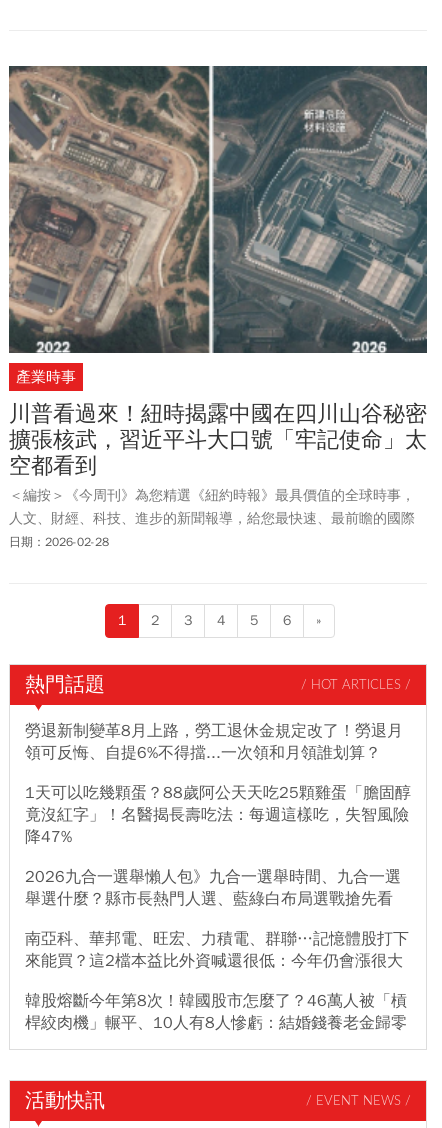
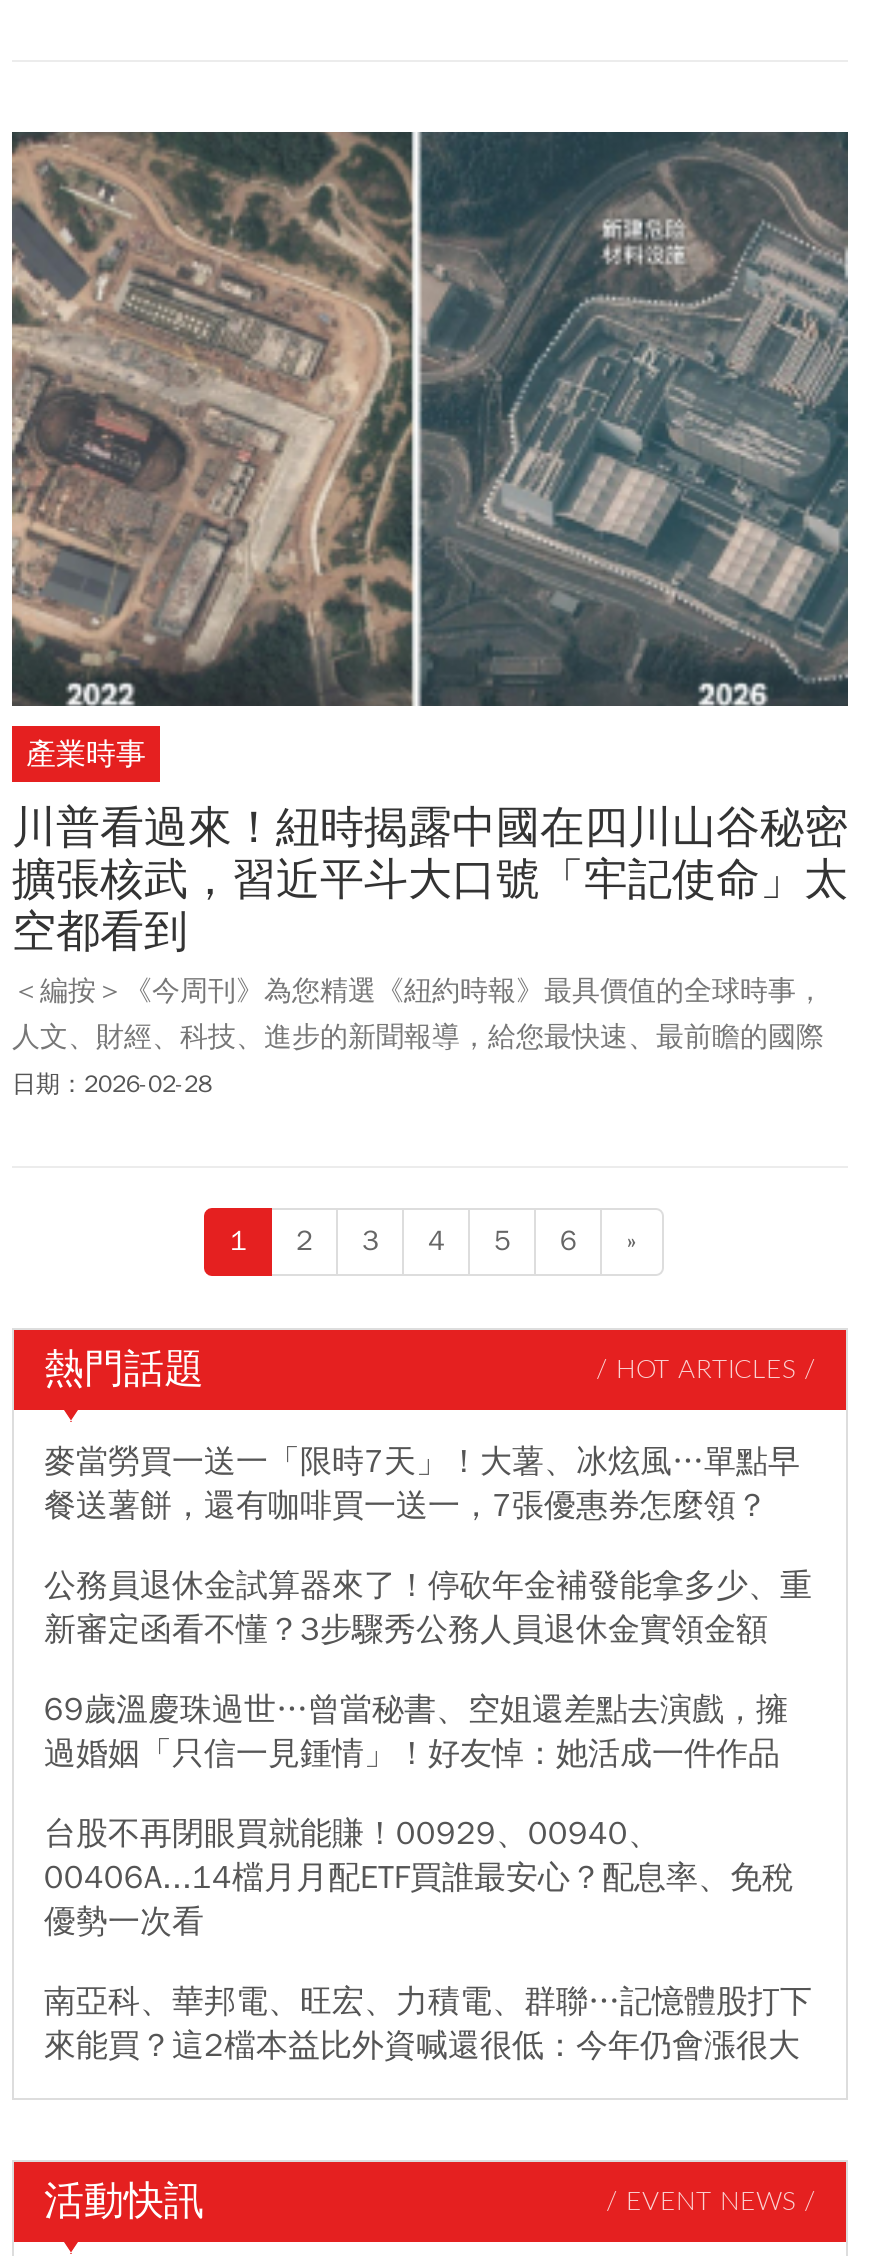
- 勞退新制變革8月上路，勞工退休金規定改了！勞退月
- 領可反悔、自提6%不得擋...一次領和月領誰划算？
- 1天可以吃幾顆蛋？88歲阿公天天吃25顆雞蛋「膽固醇
- 竟沒紅字」！名醫揭長壽吃法：每週這樣吃，失智風險
- 降47%
- 2026九合一選舉懶人包》九合一選舉時間、九合一選
- 舉選什麼？縣市長熱門人選、藍綠白布局選戰搶先看
+ 麥當勞買一送一「限時7天」！大薯、冰炫風…單點早
+ 餐送薯餅，還有咖啡買一送一，7張優惠券怎麼領？
+ 公務員退休金試算器來了！停砍年金補發能拿多少、重
+ 新審定函看不懂？3步驟秀公務人員退休金實領金額
+ 69歲溫慶珠過世…曾當秘書、空姐還差點去演戲，擁
+ 過婚姻「只信一見鍾情」！好友悼：她活成一件作品
+ 台股不再閉眼買就能賺！00929、00940、
+ 00406A...14檔月月配ETF買誰最安心？配息率、免稅
+ 優勢一次看

moved down: 南亞科、華邦電、旺宏、力積電、群聯…記憶體股打下 | 來能買？這2檔本益比外資喊還很低：今年仍會漲很大

- 韓股熔斷今年第8次！韓國股市怎麼了？46萬人被「槓
- 桿絞肉機」輾平、10人有8人慘虧：結婚錢養老金歸零
